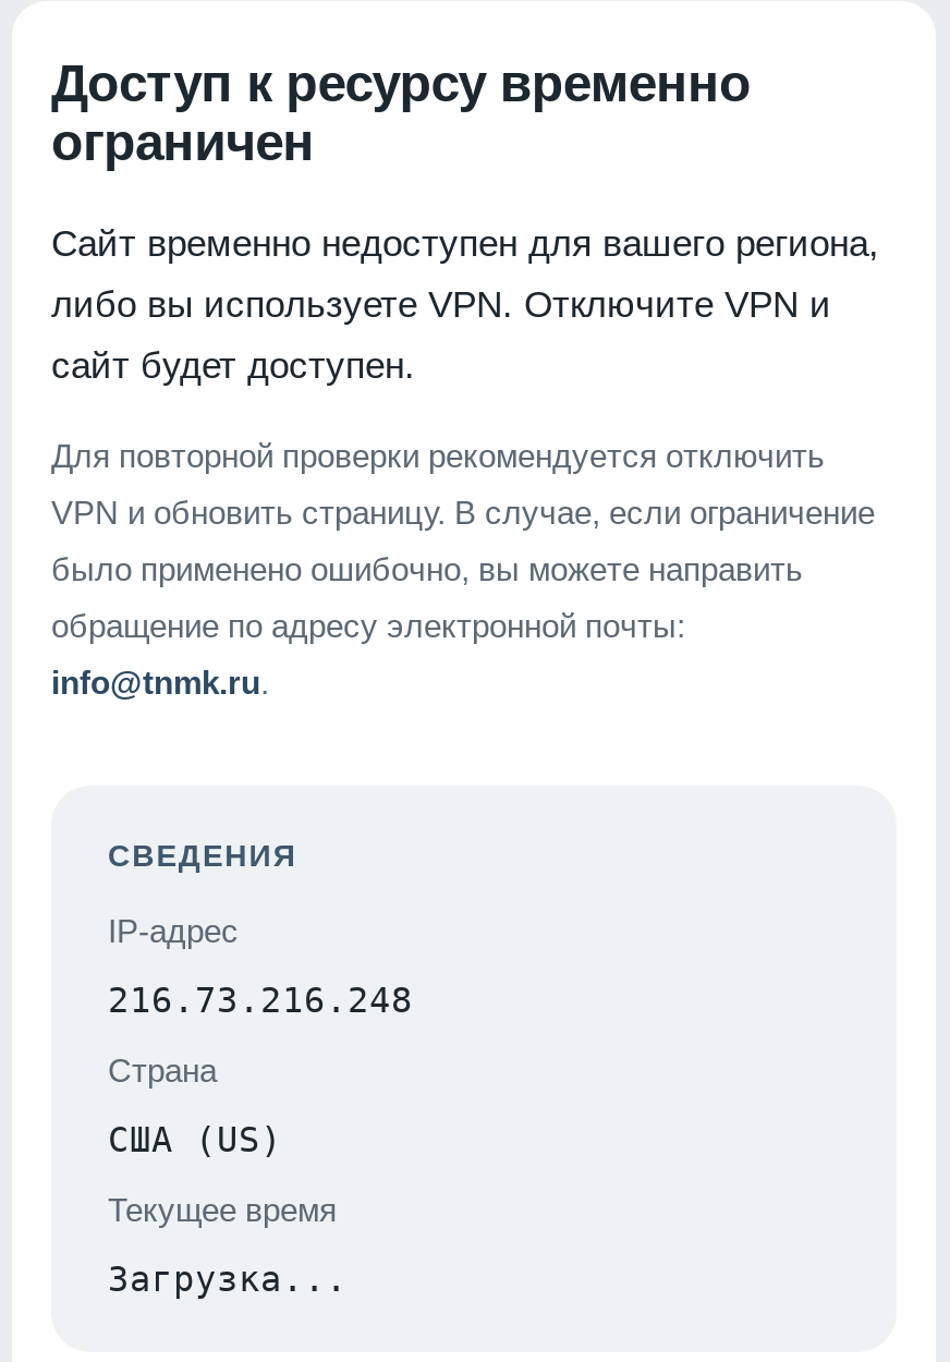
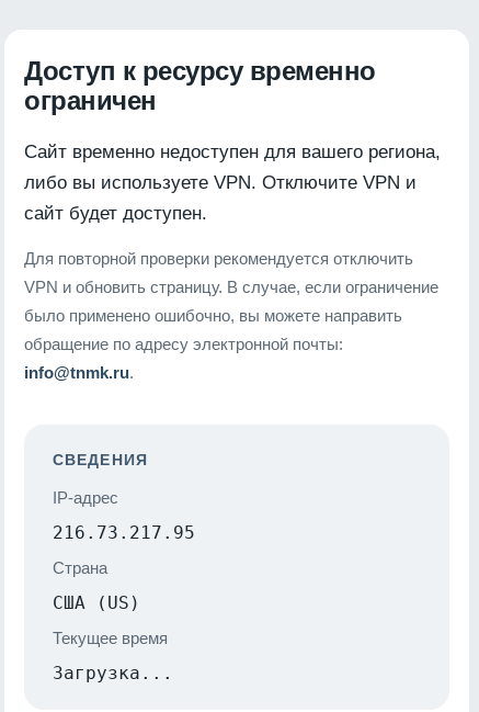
- 216.73.216.248
+ 216.73.217.95
